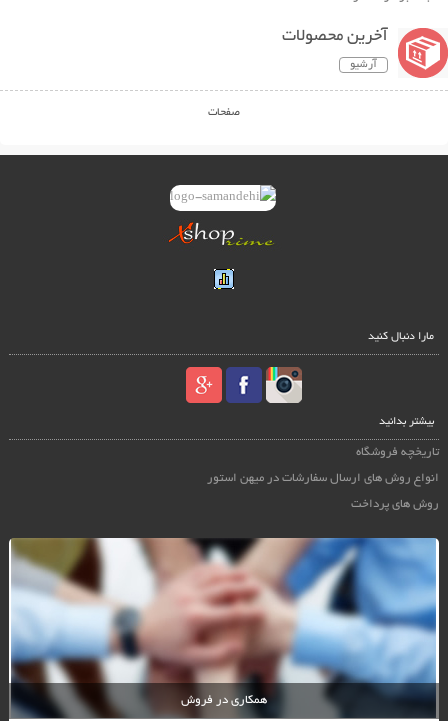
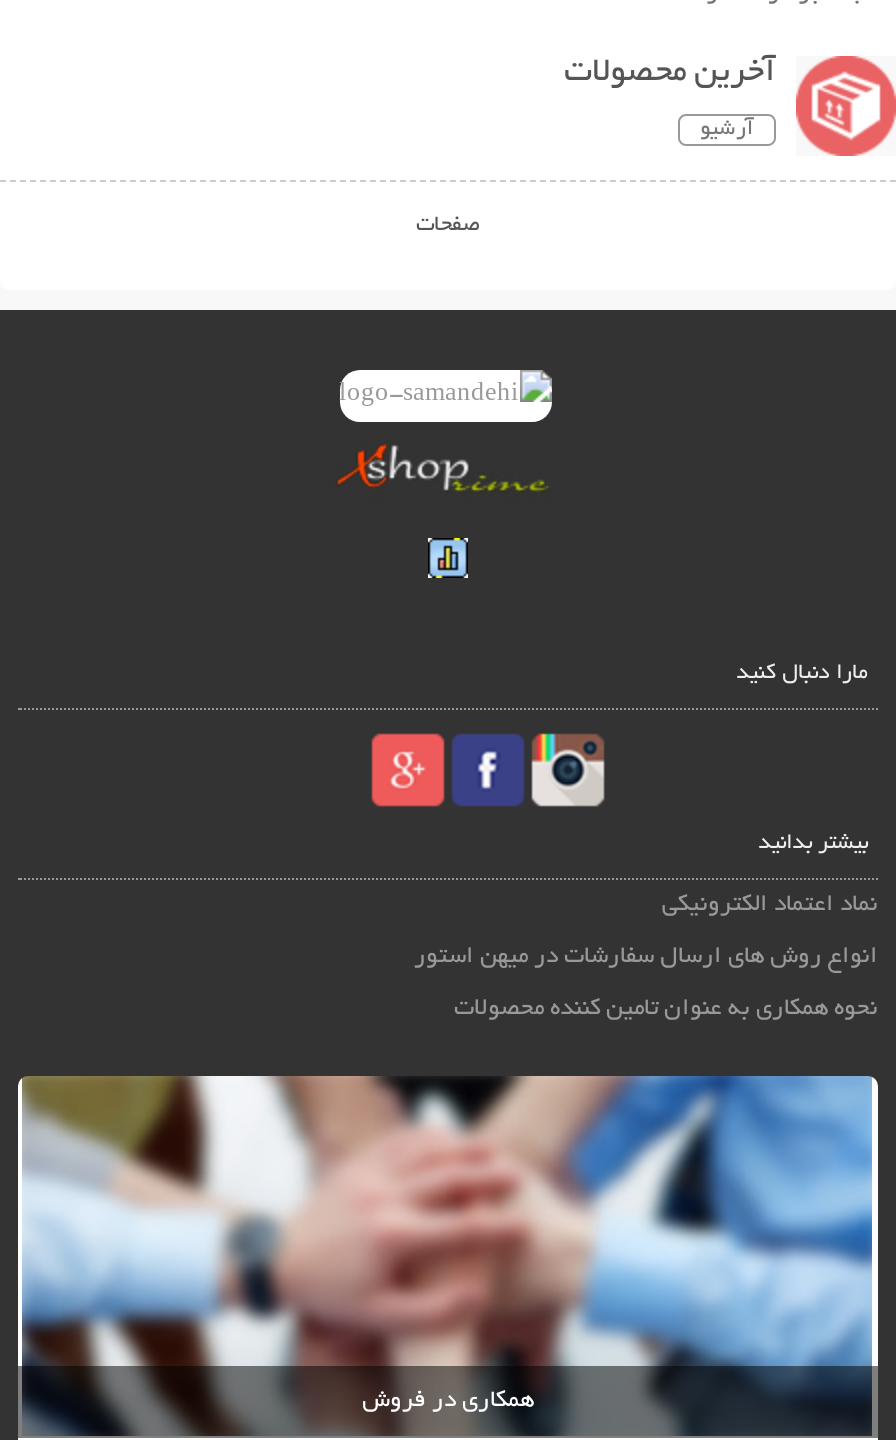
- تاریخچه فروشگاه
+ نماد اعتماد الکترونیکی

- روش های پرداخت
+ نحوه همکاری به عنوان تامین کننده محصولات
